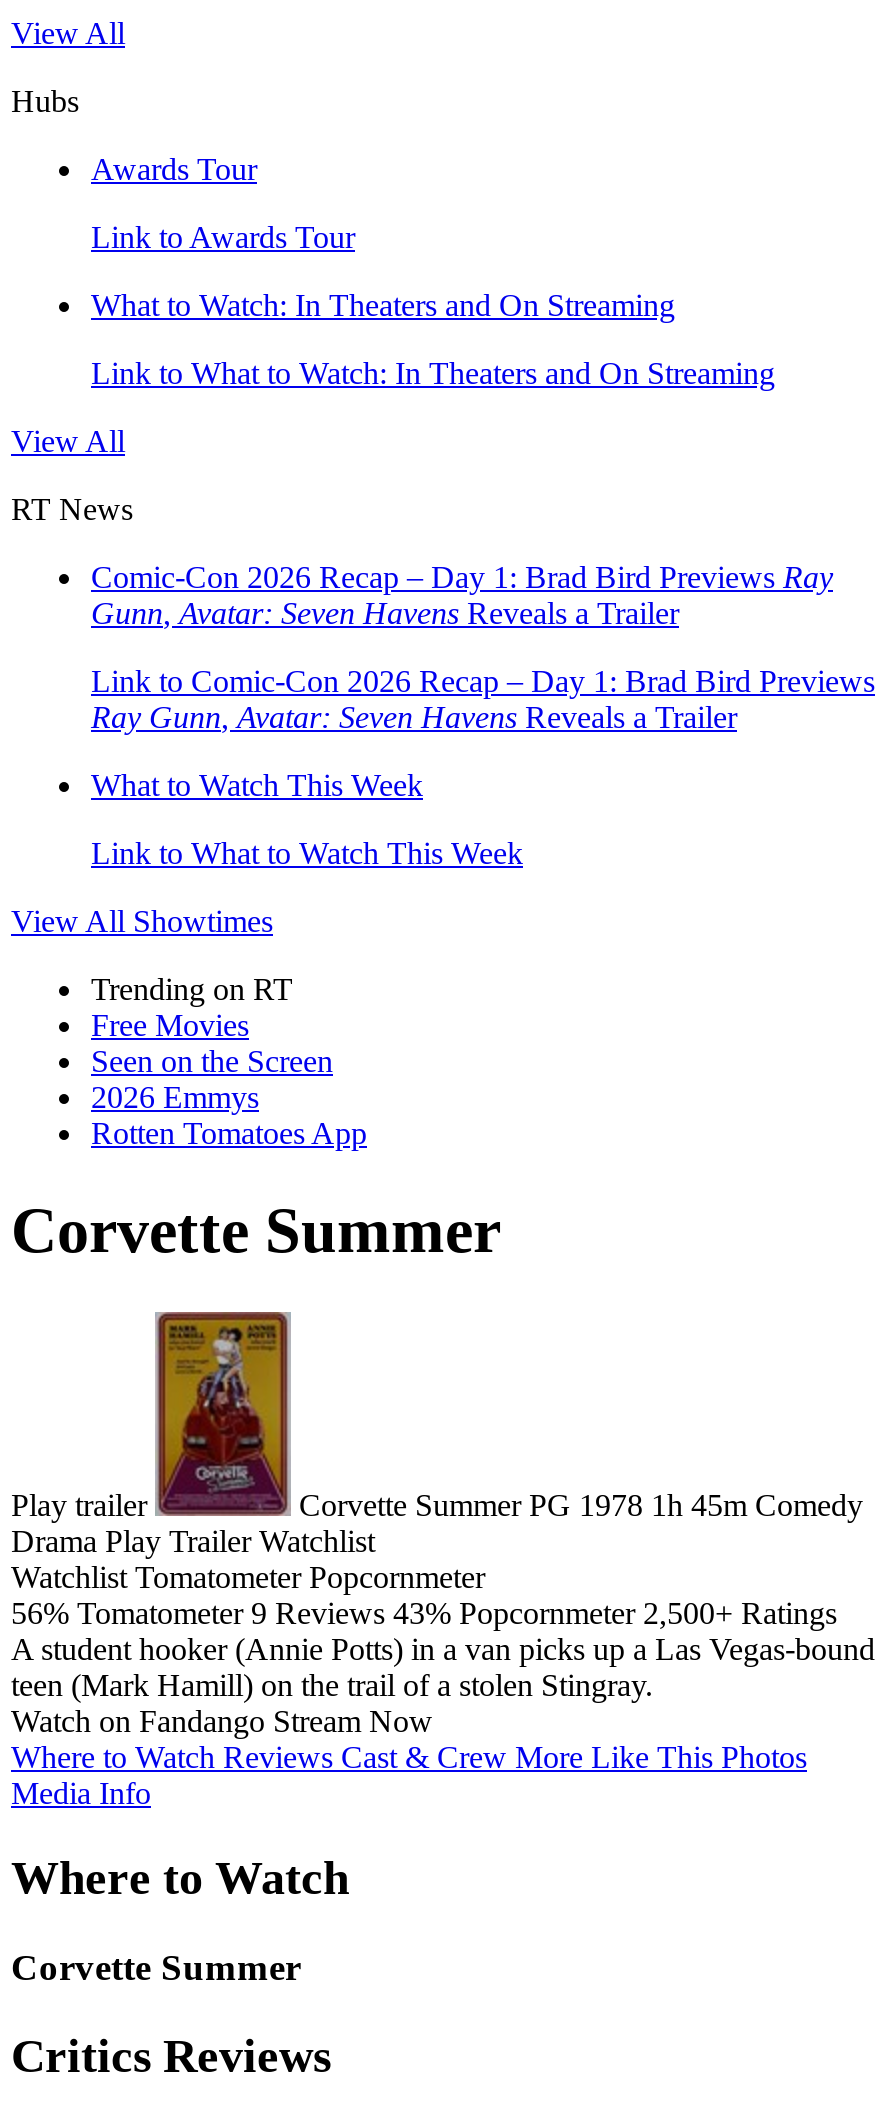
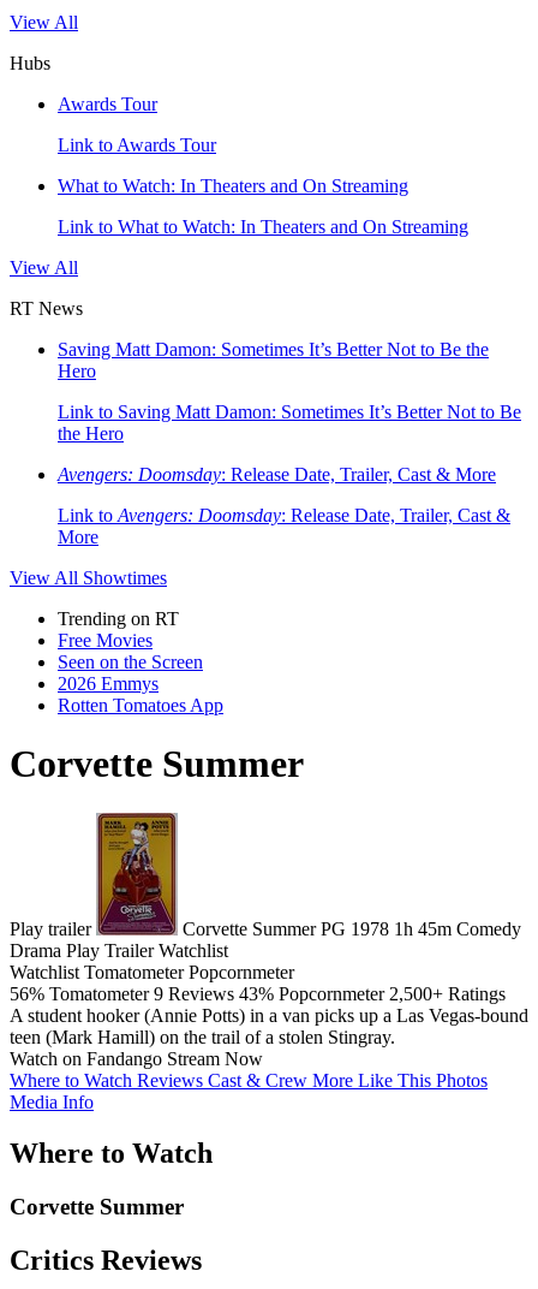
- Comic-Con 2026 Recap – Day 1: Brad Bird Previews Ray
- Gunn, Avatar: Seven Havens Reveals a Trailer
+ Saving Matt Damon: Sometimes It’s Better Not to Be the
+ Hero

- Link to Comic-Con 2026 Recap – Day 1: Brad Bird Previews
- Ray Gunn, Avatar: Seven Havens Reveals a Trailer
+ Link to Saving Matt Damon: Sometimes It’s Better Not to Be
+ the Hero

- What to Watch This Week
+ Avengers: Doomsday: Release Date, Trailer, Cast & More

- Link to What to Watch This Week
+ Link to Avengers: Doomsday: Release Date, Trailer, Cast &
+ More
